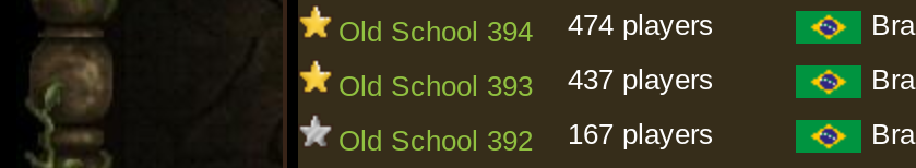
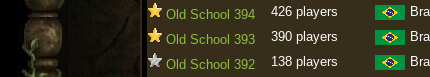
- Old School 394 474 players
+ Old School 394 426 players

- Old School 393 437 players
+ Old School 393 390 players

- Old School 392 167 players
+ Old School 392 138 players
